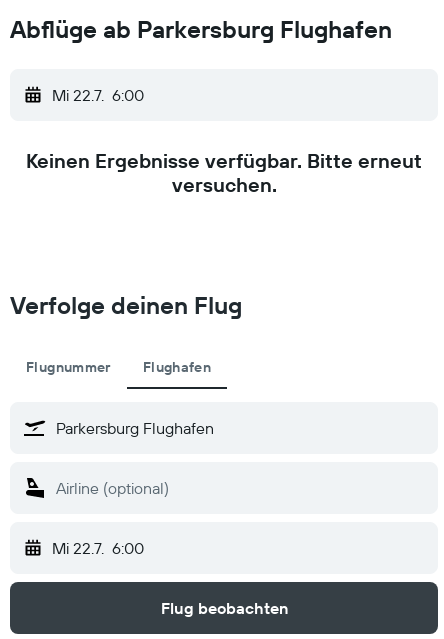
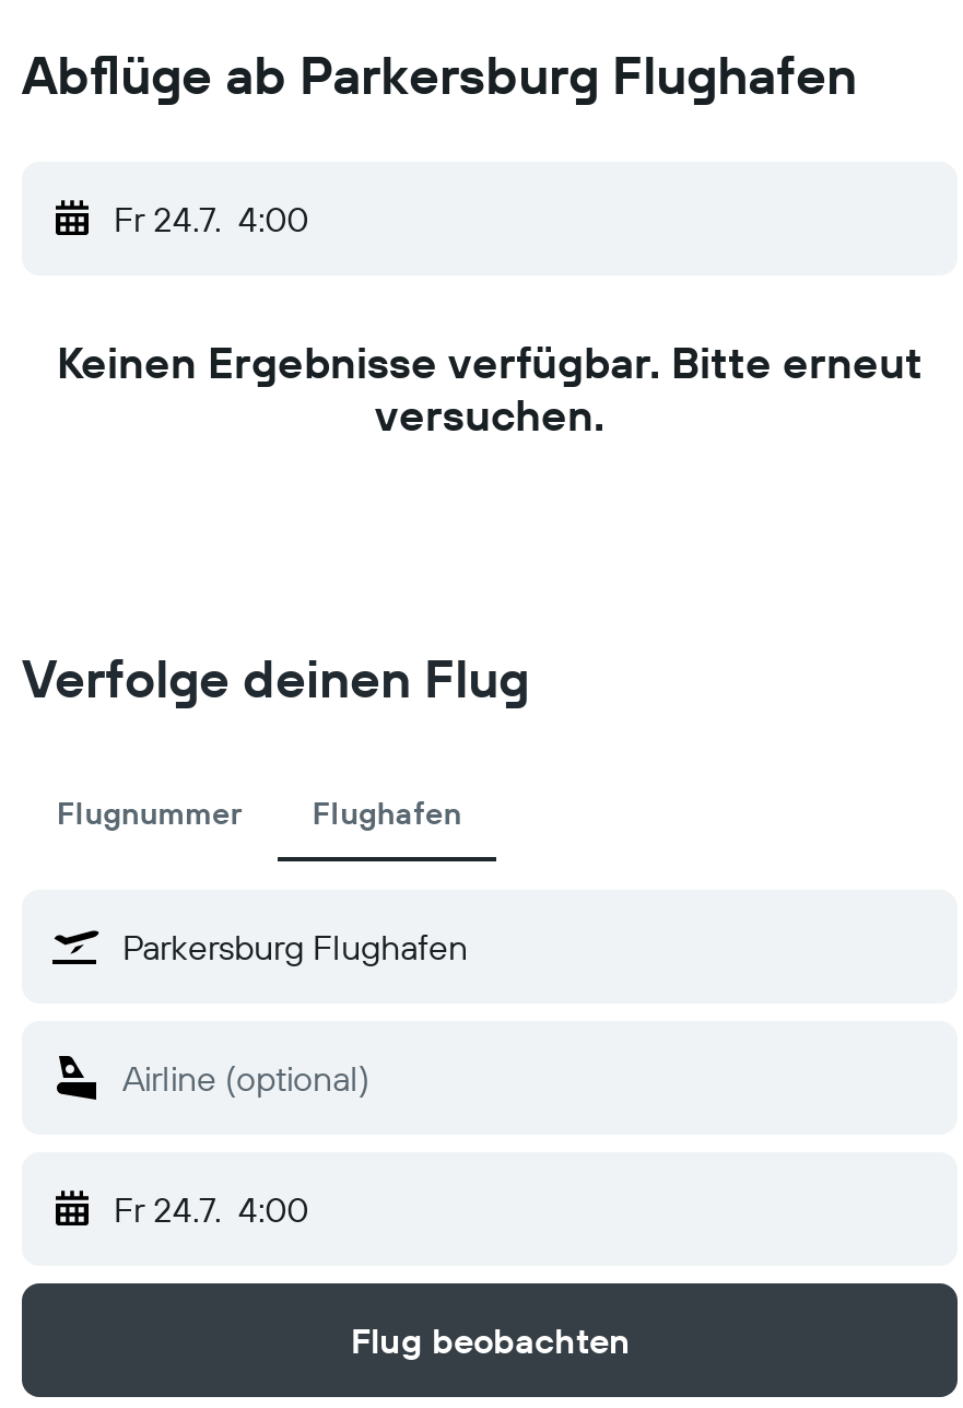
- Mi 22.7. 6:00
+ Fr 24.7. 4:00

- Mi 22.7. 6:00
+ Fr 24.7. 4:00
